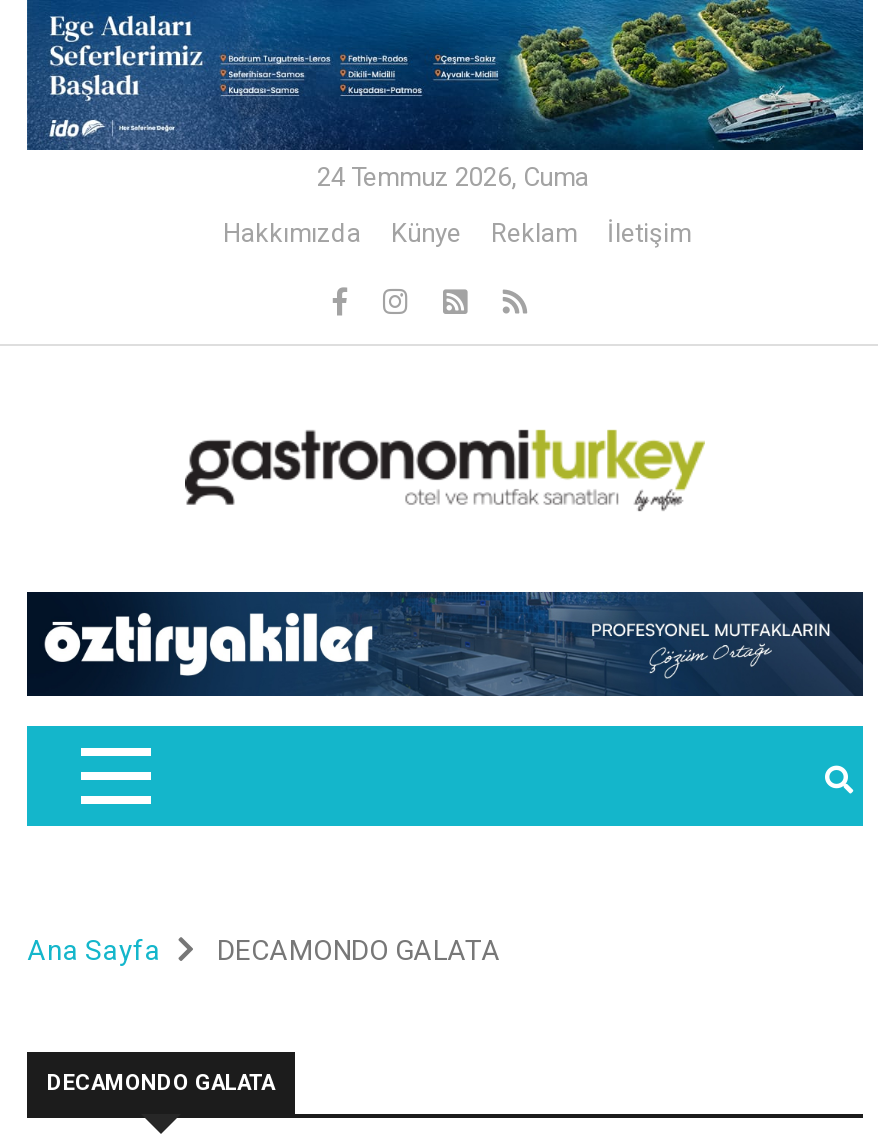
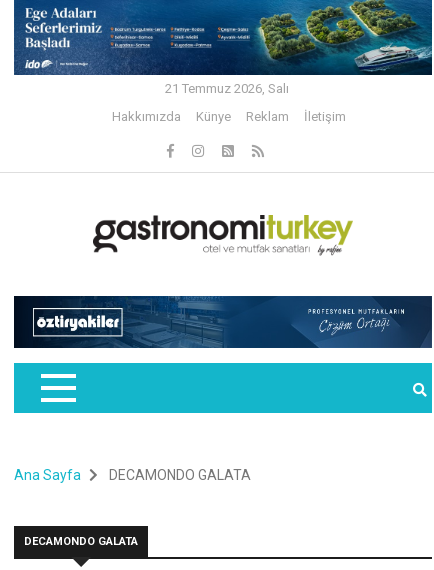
- 24 Temmuz 2026, Cuma
+ 21 Temmuz 2026, Salı

- [image]
+ [image]
